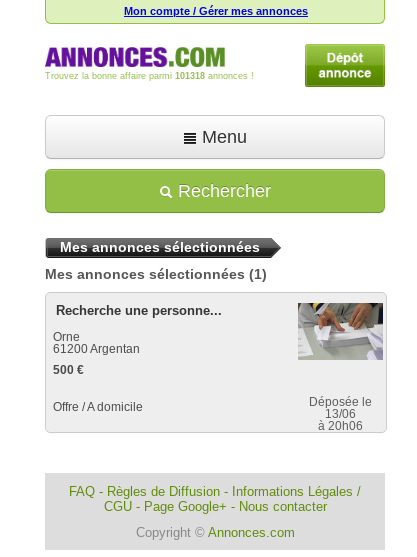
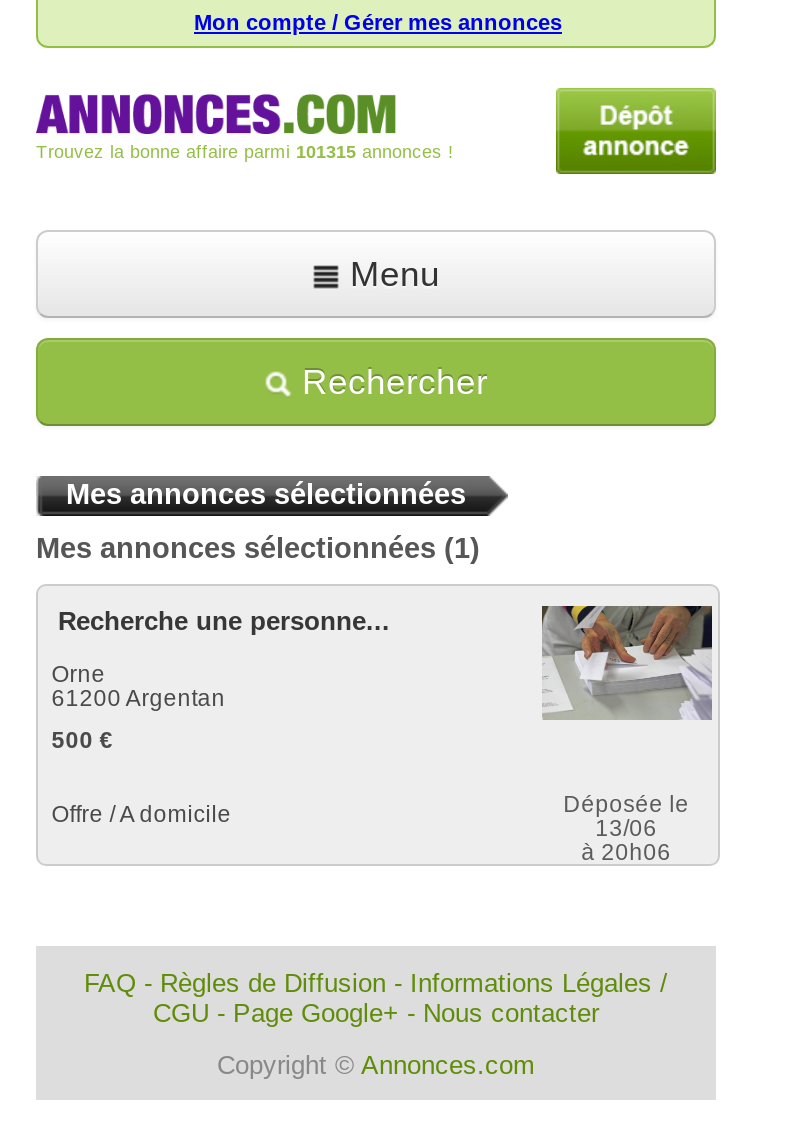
- Trouvez la bonne affaire parmi 101318 annonces !
+ Trouvez la bonne affaire parmi 101315 annonces !
